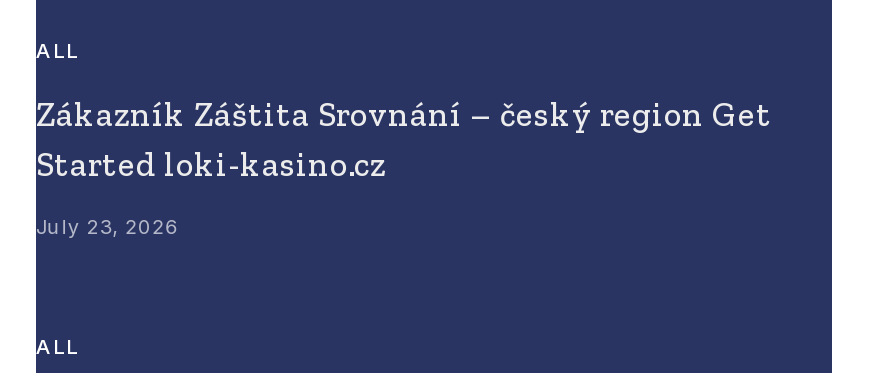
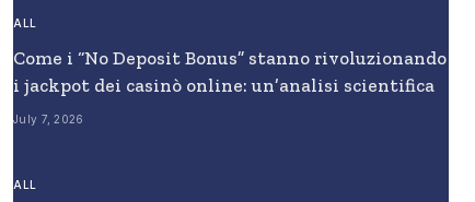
- Zákazník Záštita Srovnání – český region Get
- Started loki-kasino.cz
+ Come i “No Deposit Bonus” stanno rivoluzionando
+ i jackpot dei casinò online: un’analisi scientifica

- July 23, 2026
+ July 7, 2026
